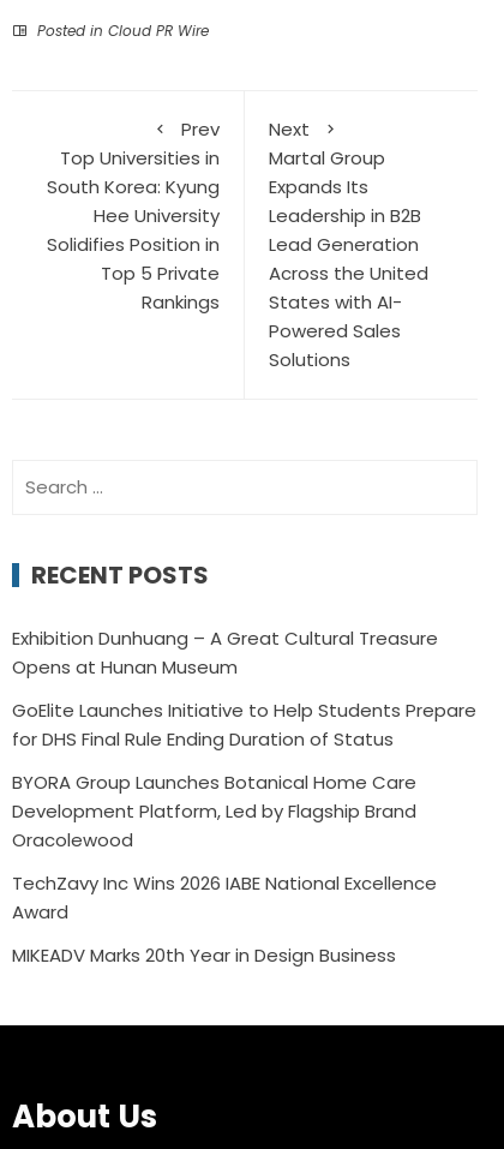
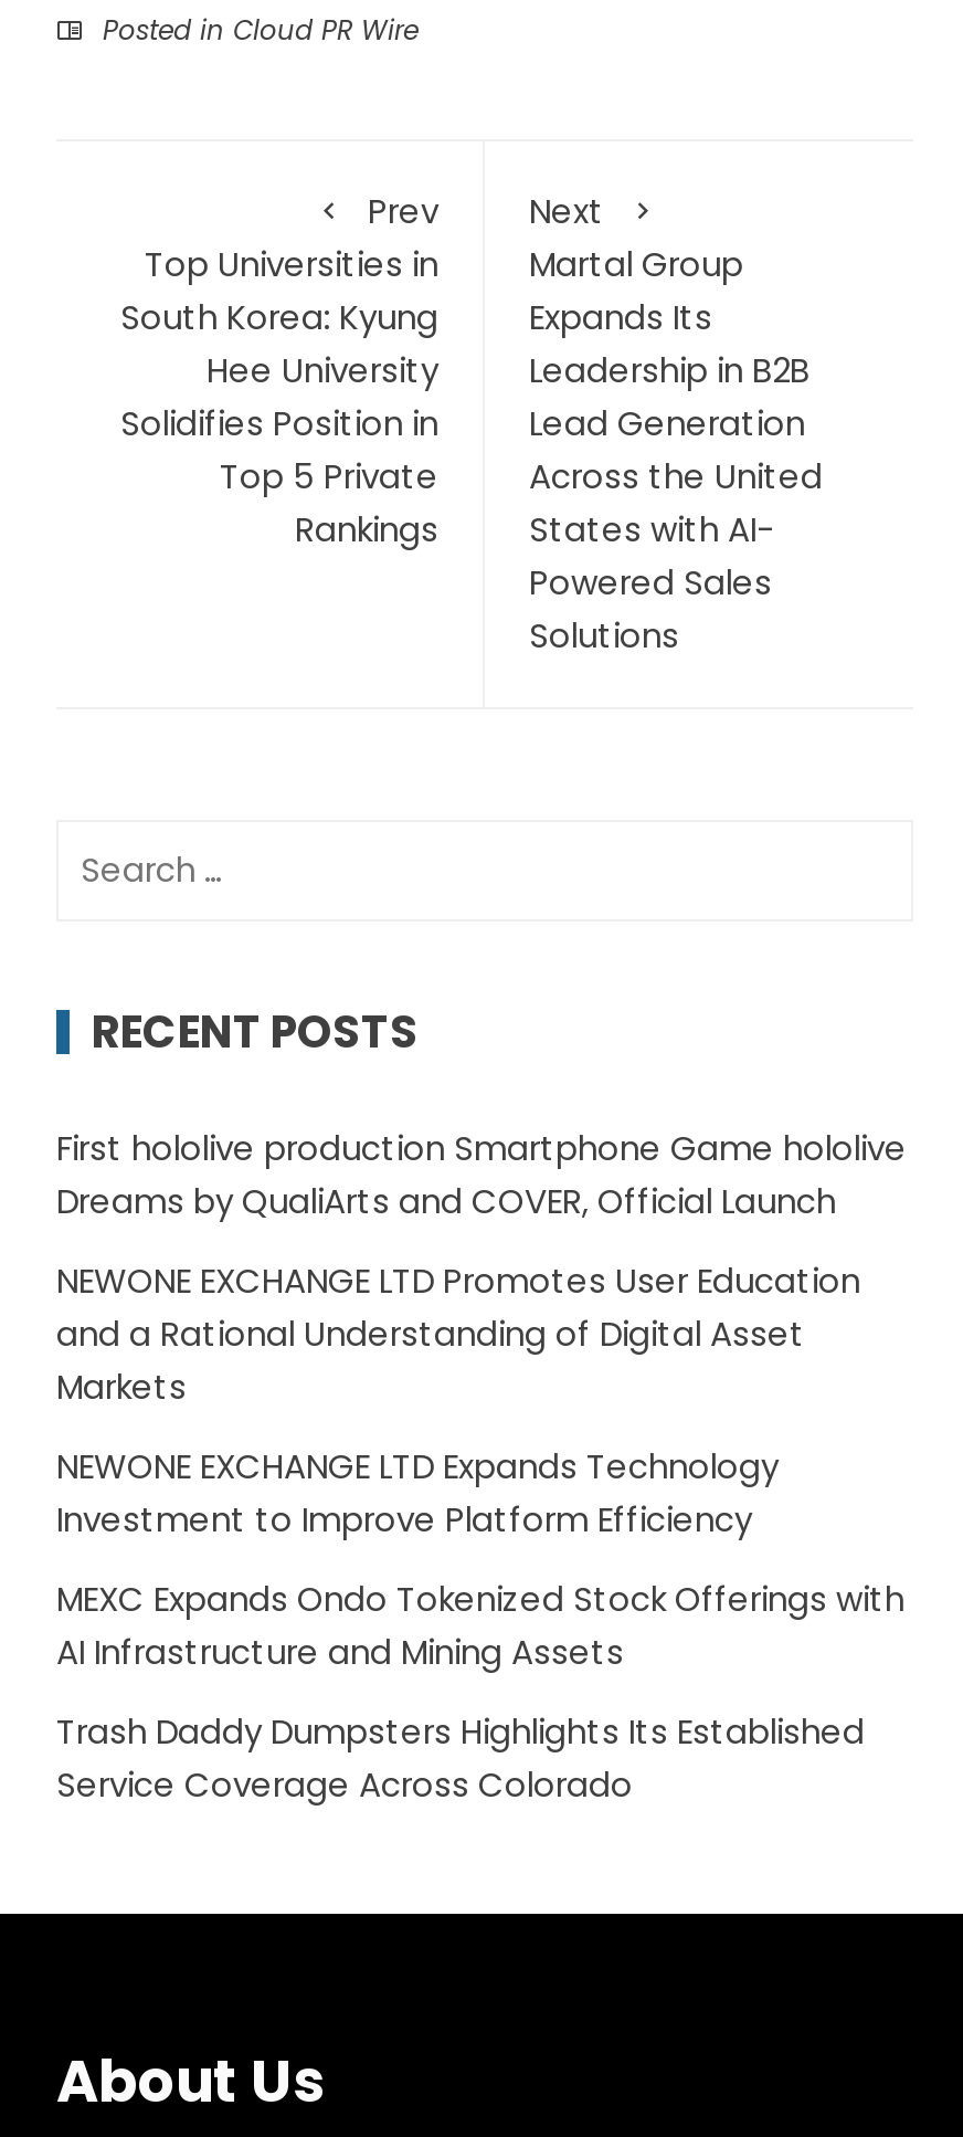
- Exhibition Dunhuang – A Great Cultural Treasure
- Opens at Hunan Museum
+ First hololive production Smartphone Game hololive
+ Dreams by QualiArts and COVER, Official Launch

- GoElite Launches Initiative to Help Students Prepare
- for DHS Final Rule Ending Duration of Status
+ NEWONE EXCHANGE LTD Promotes User Education
+ and a Rational Understanding of Digital Asset
+ Markets

- BYORA Group Launches Botanical Home Care
- Development Platform, Led by Flagship Brand
- Oracolewood
+ NEWONE EXCHANGE LTD Expands Technology
+ Investment to Improve Platform Efficiency

- TechZavy Inc Wins 2026 IABE National Excellence
- Award
+ MEXC Expands Ondo Tokenized Stock Offerings with
+ AI Infrastructure and Mining Assets

- MIKEADV Marks 20th Year in Design Business
+ Trash Daddy Dumpsters Highlights Its Established
+ Service Coverage Across Colorado
